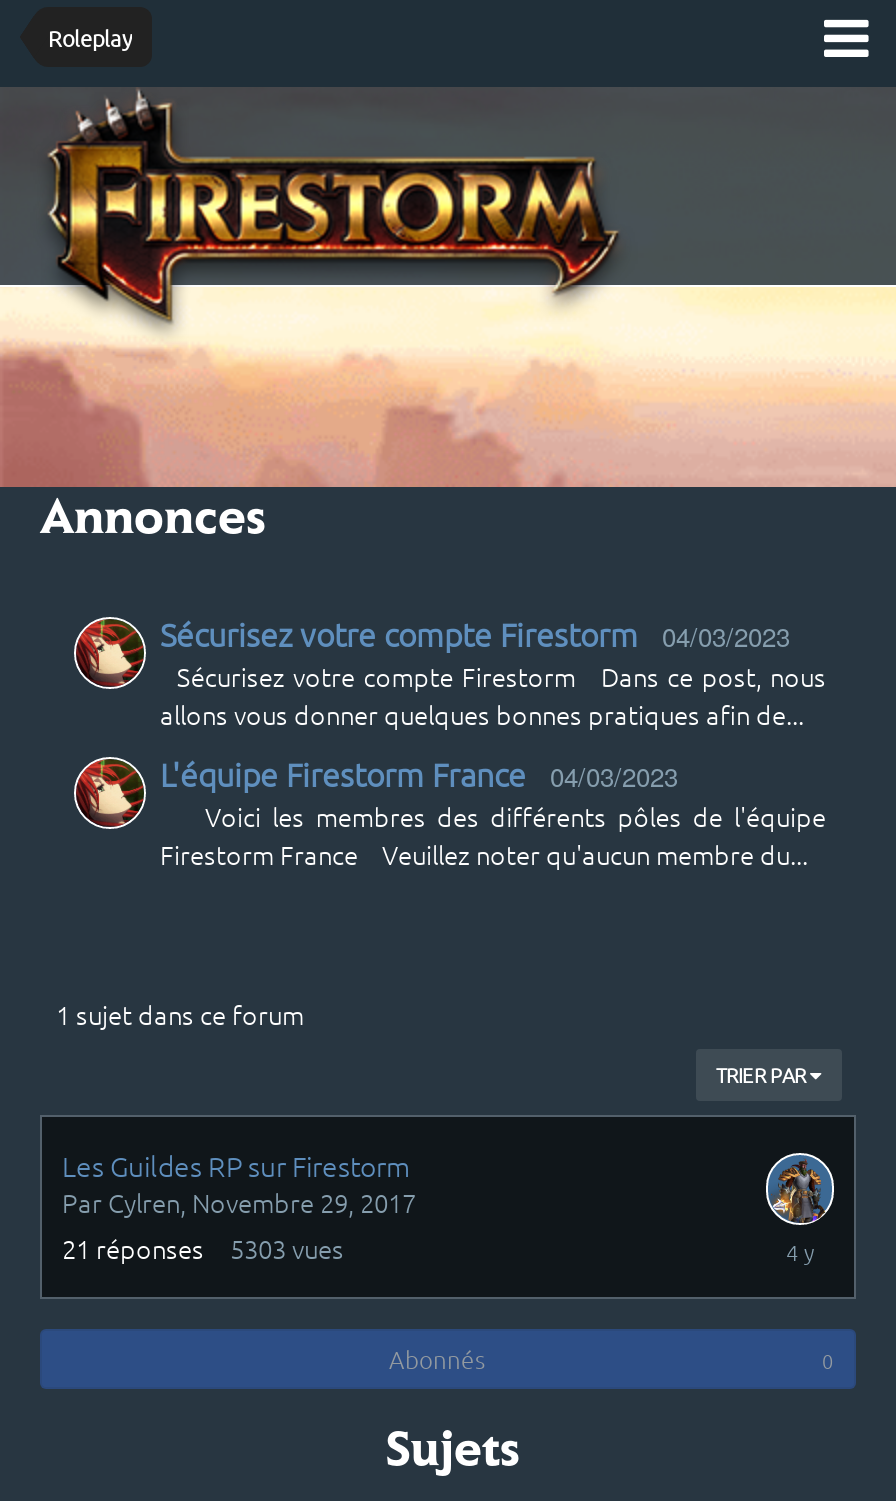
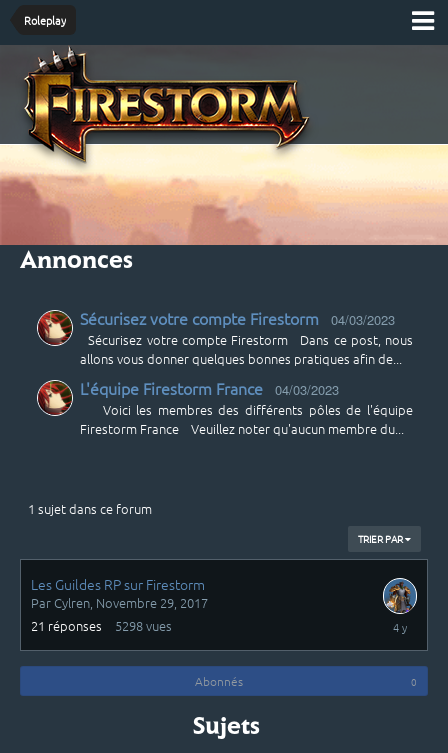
- 21 réponses 5303 vues
+ 21 réponses 5298 vues
